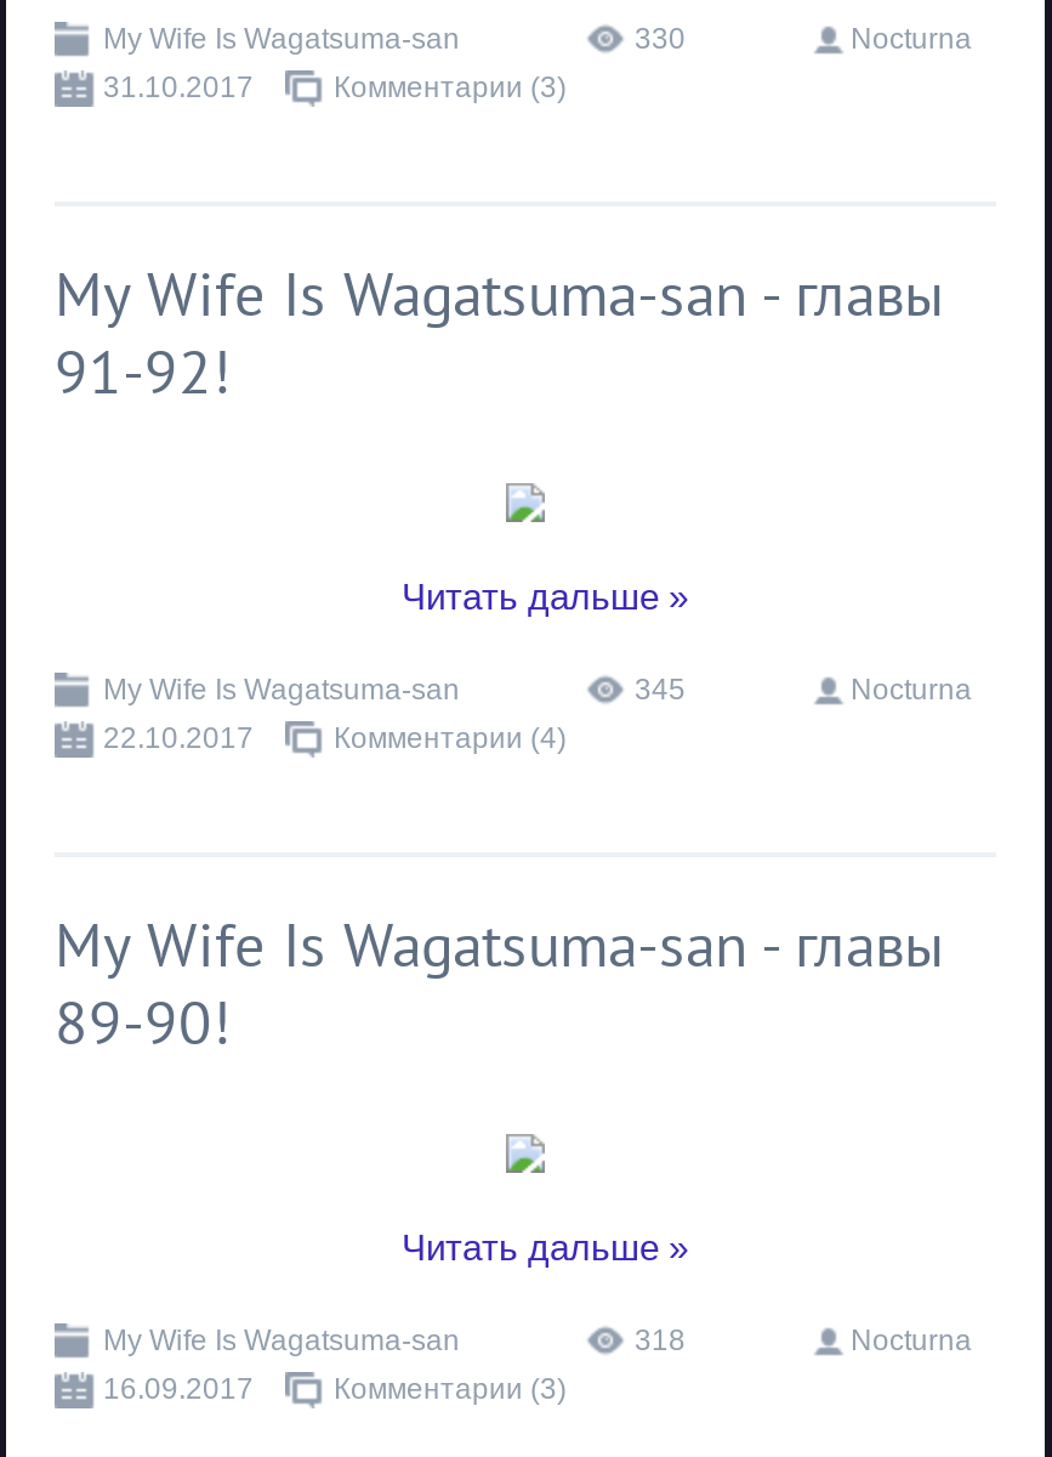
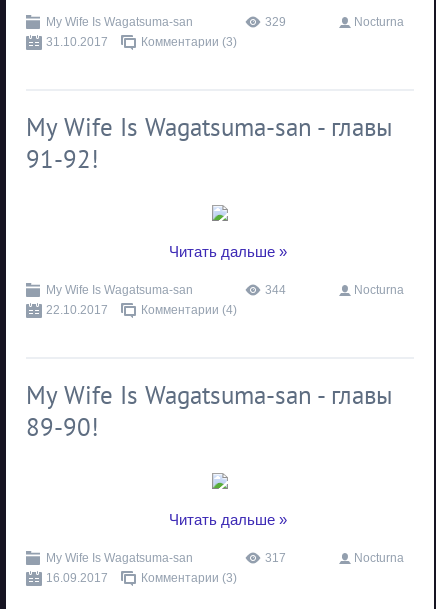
- 330
+ 329

- 345
+ 344

- 318
+ 317
